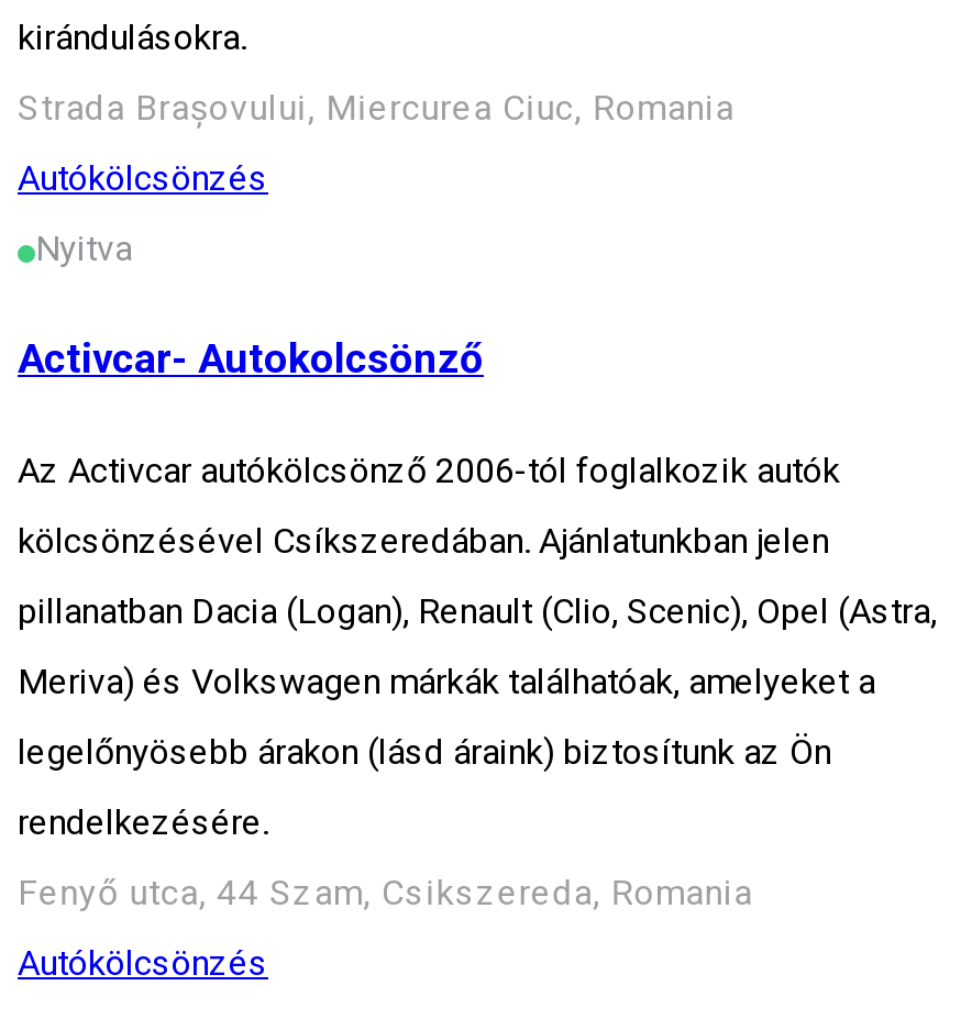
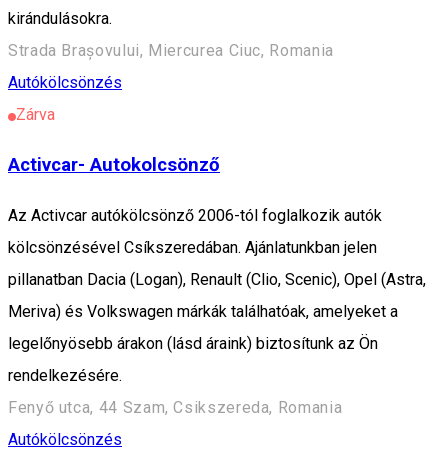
- Nyitva
+ Zárva
